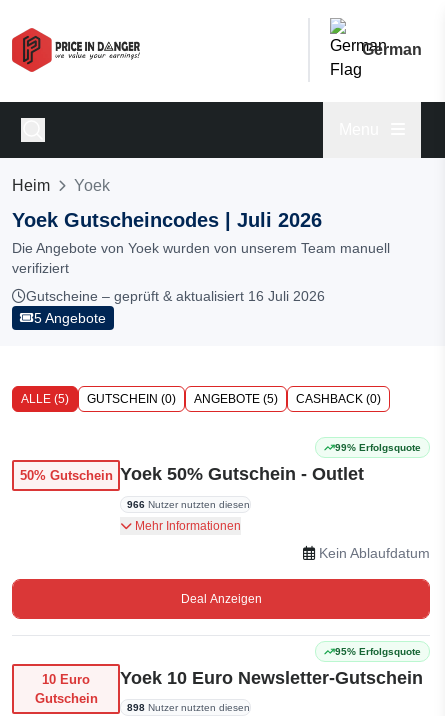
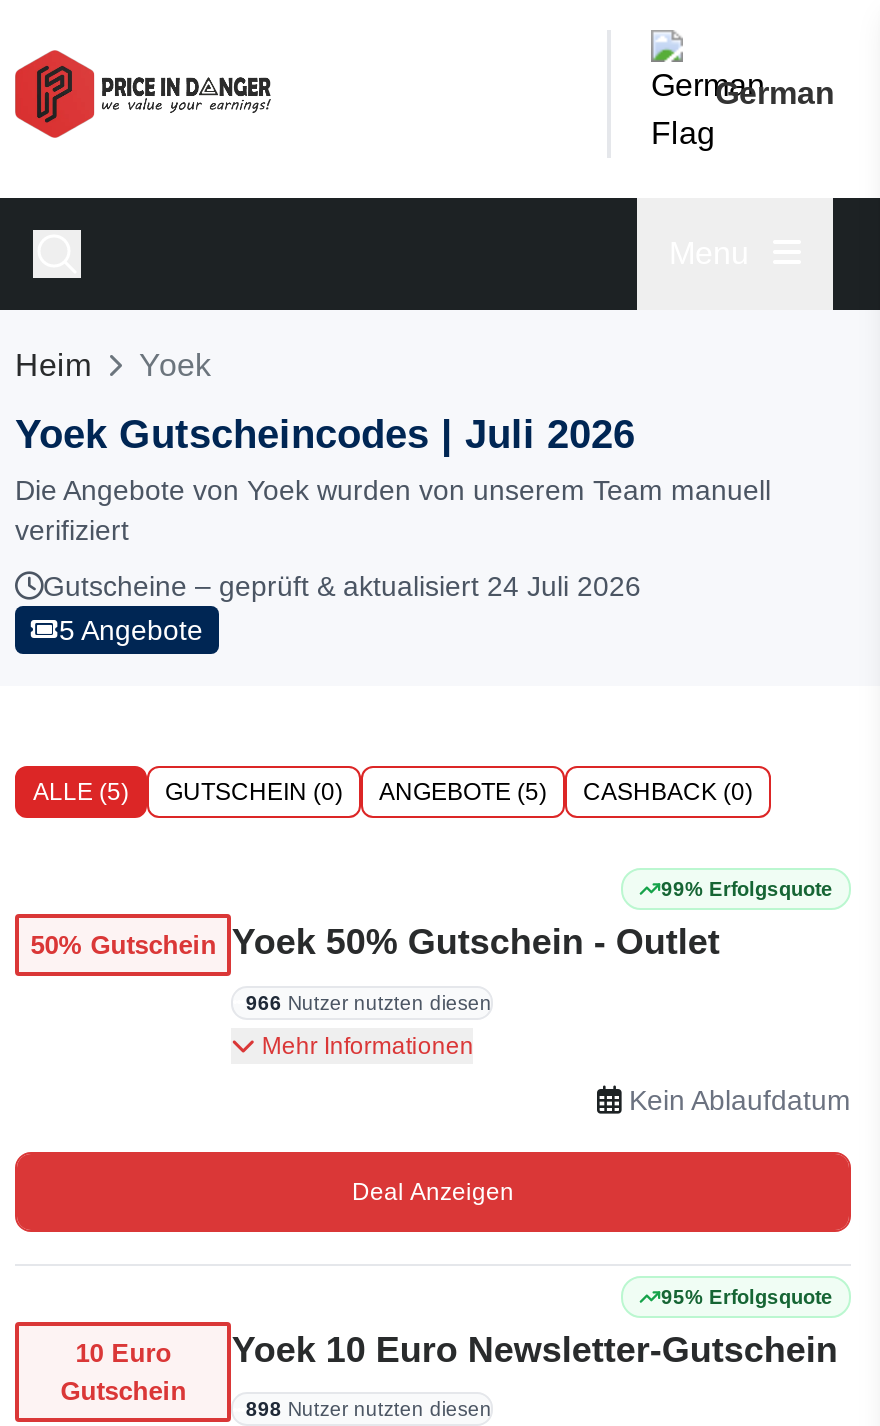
- Gutscheine – geprüft & aktualisiert 16 Juli 2026
+ Gutscheine – geprüft & aktualisiert 24 Juli 2026
